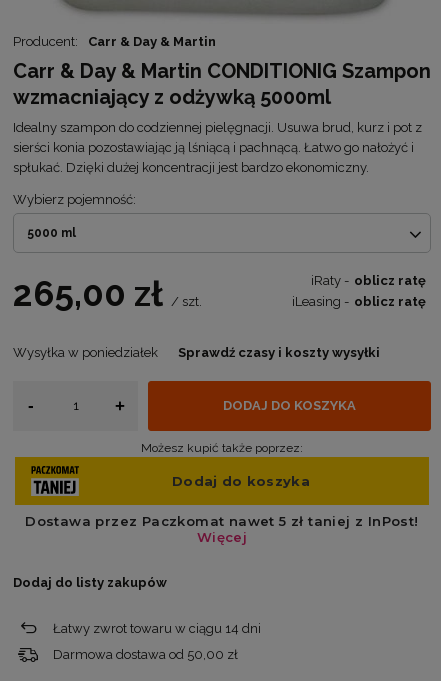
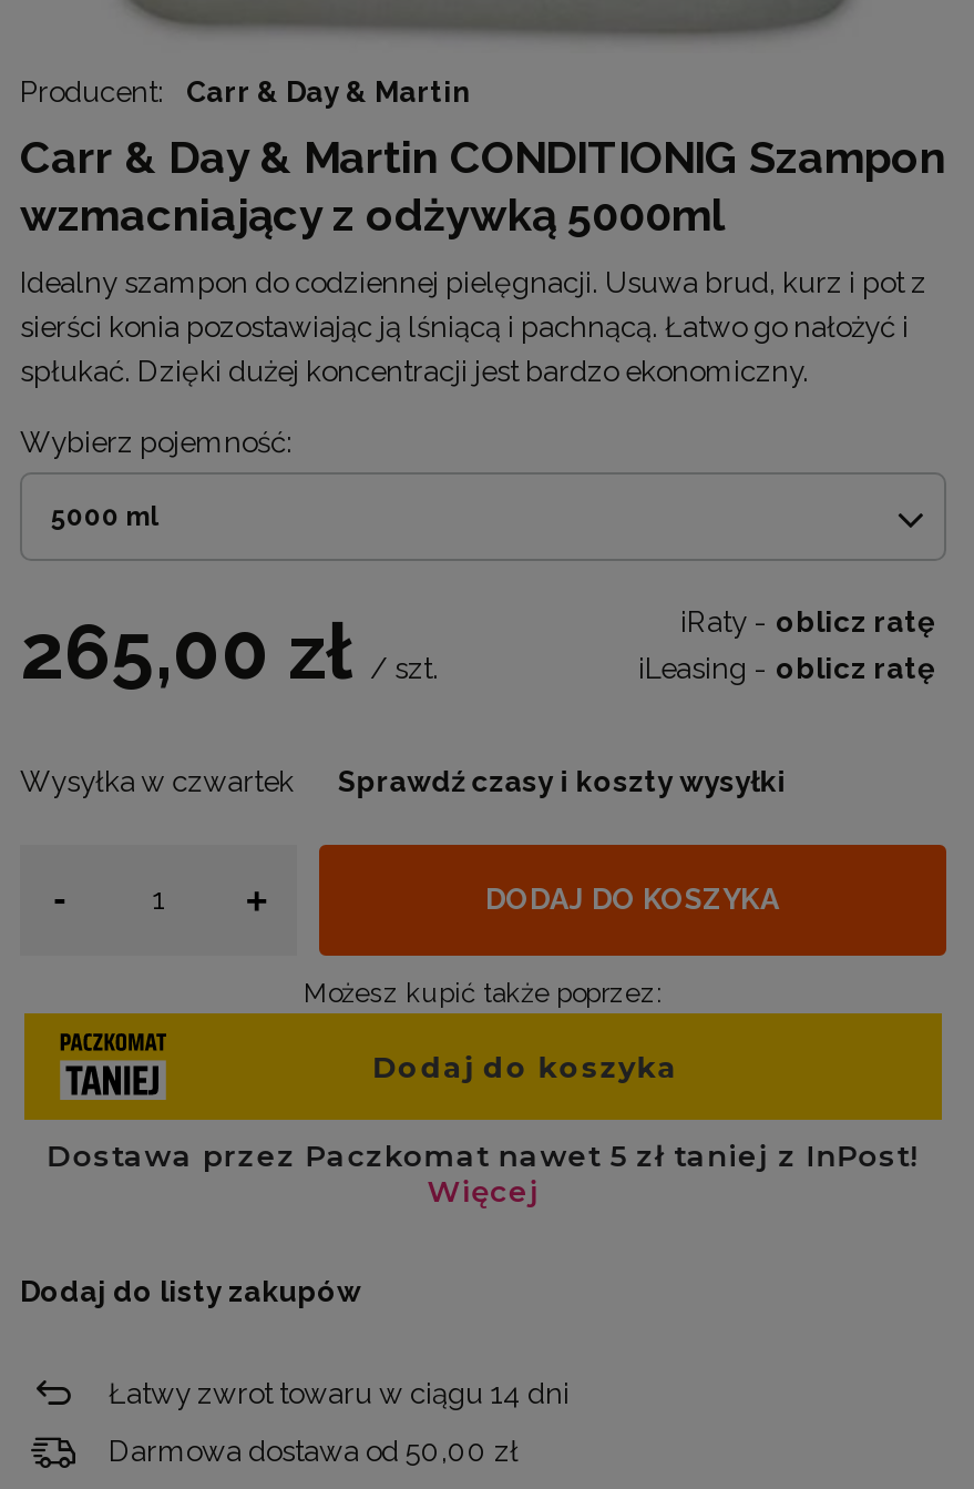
- Wysyłka w poniedziałek
+ Wysyłka w czwartek
